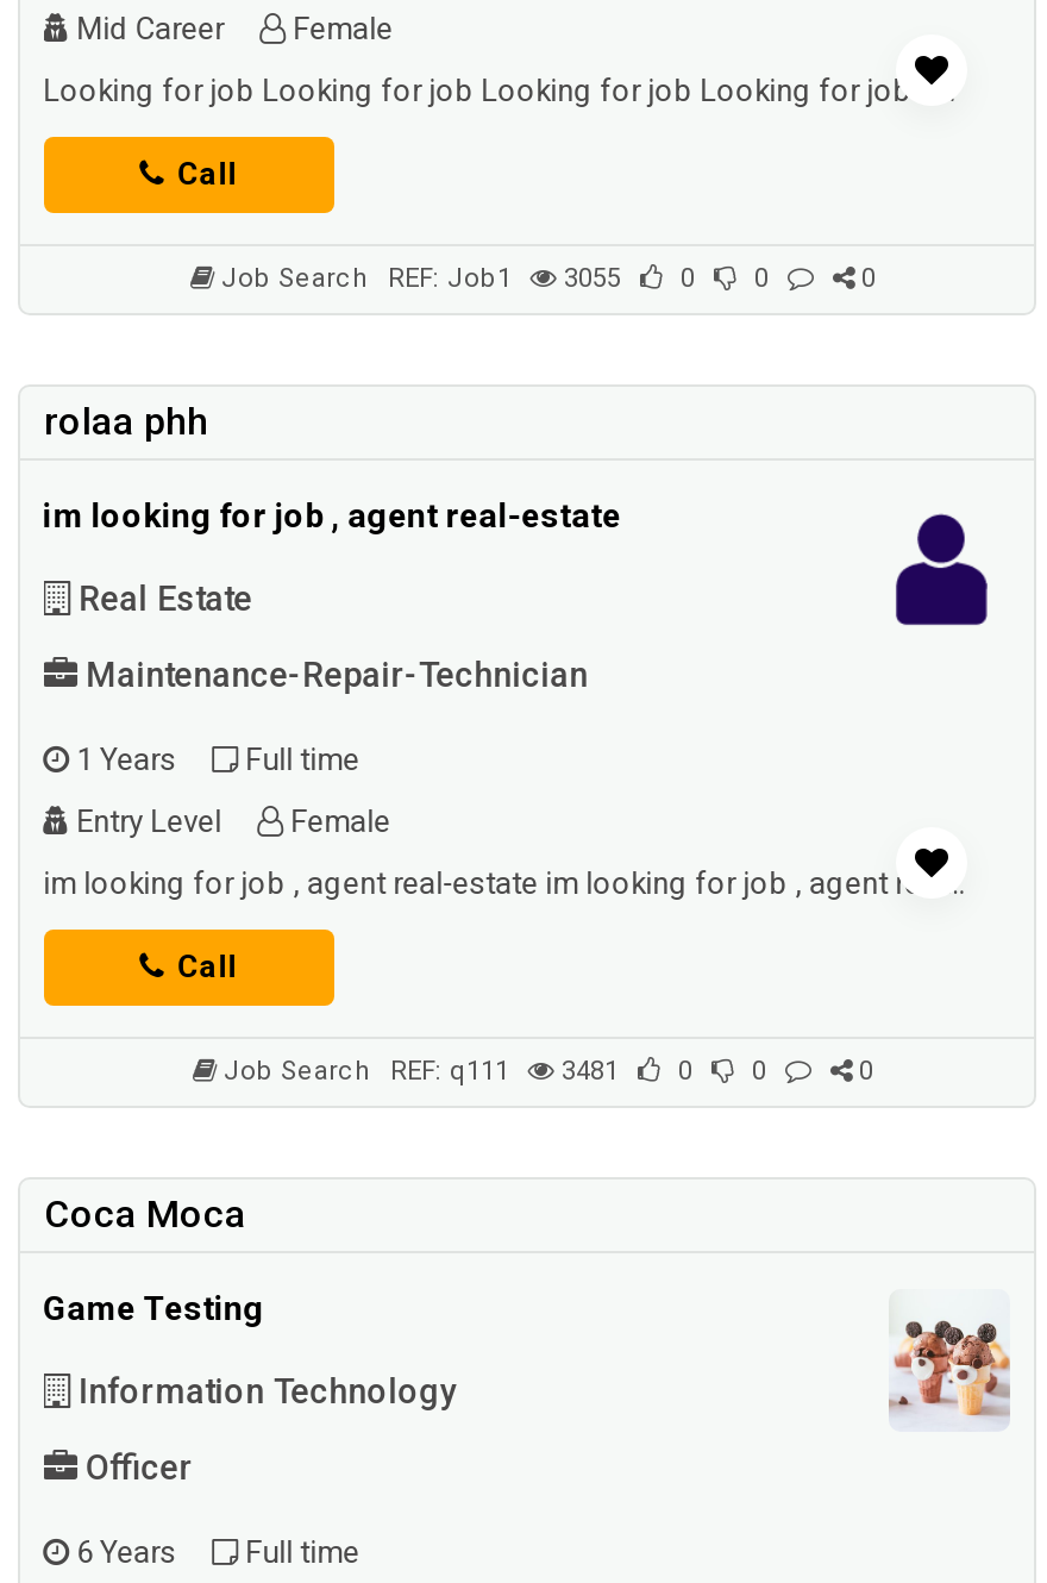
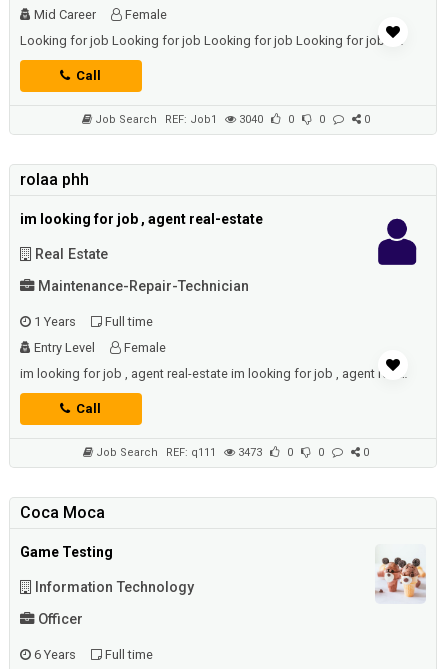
- Job Search REF: Job1 3055 0 0
+ Job Search REF: Job1 3040 0 0

- Job Search REF: q111 3481 0 0
+ Job Search REF: q111 3473 0 0
